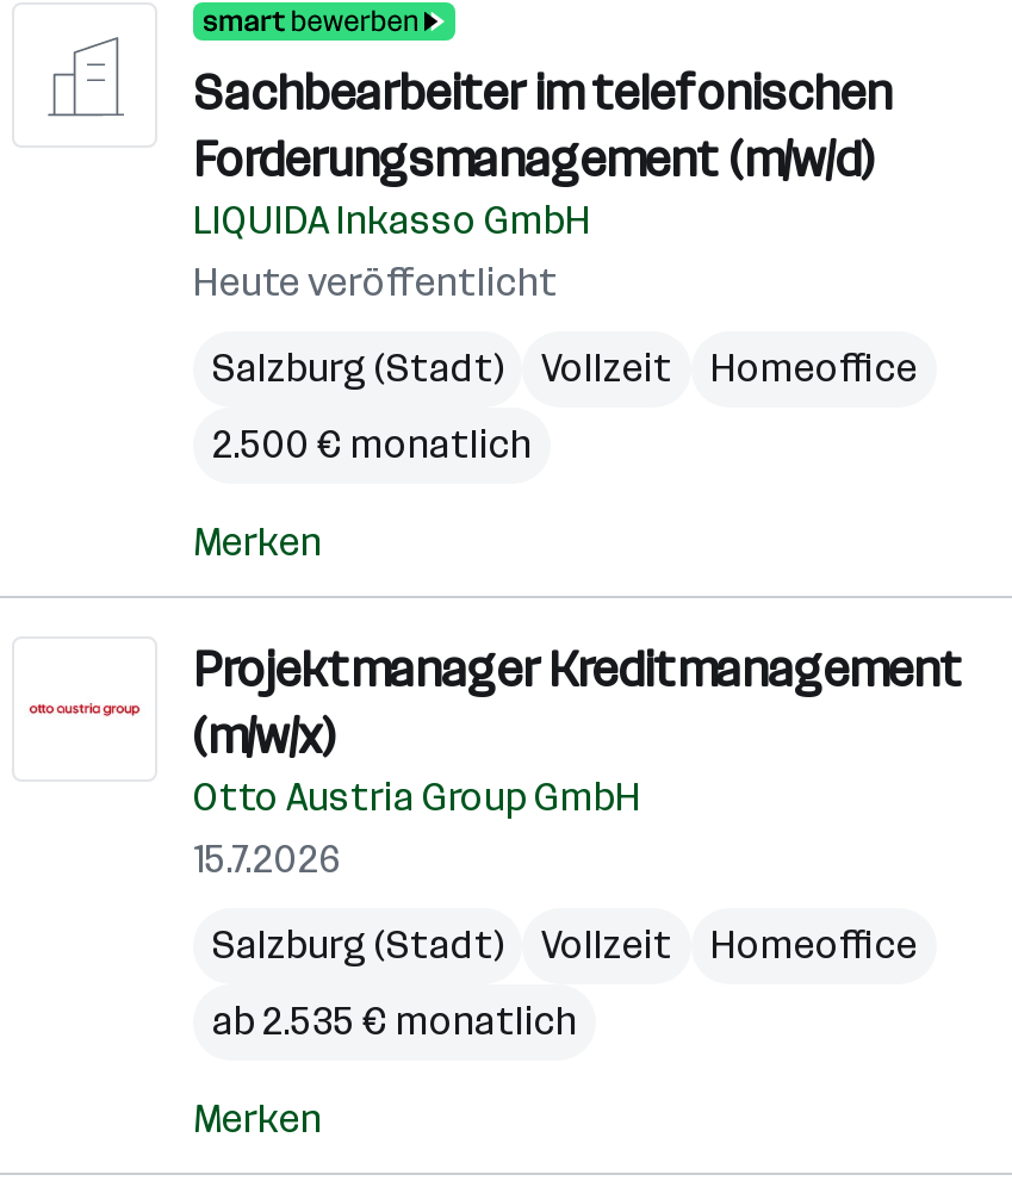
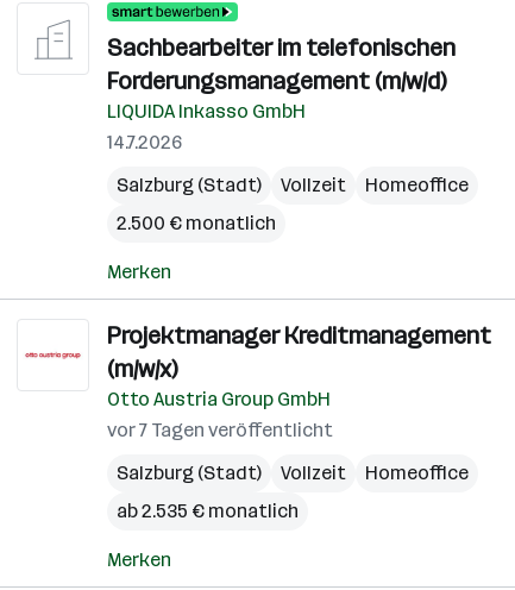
- Heute veröffentlicht
+ 14.7.2026

- 15.7.2026
+ vor 7 Tagen veröffentlicht
